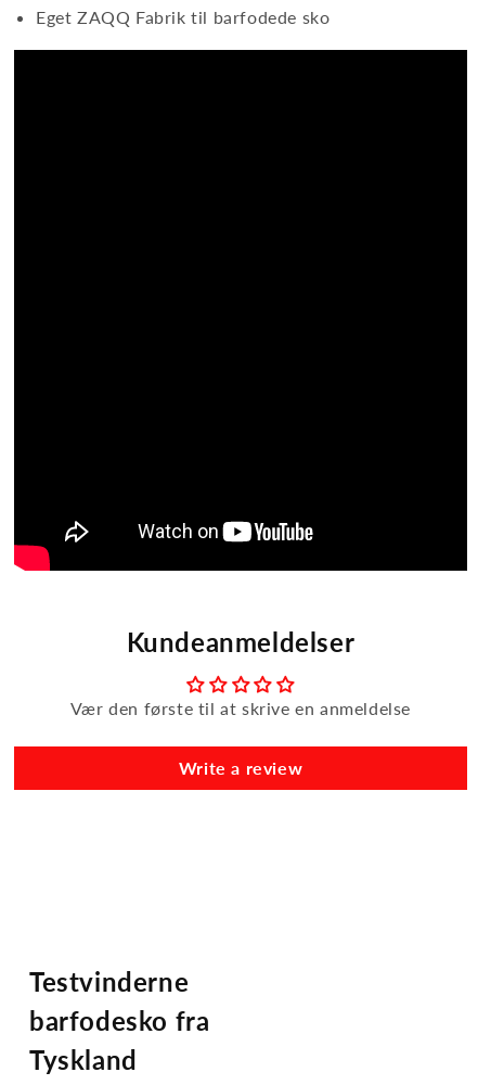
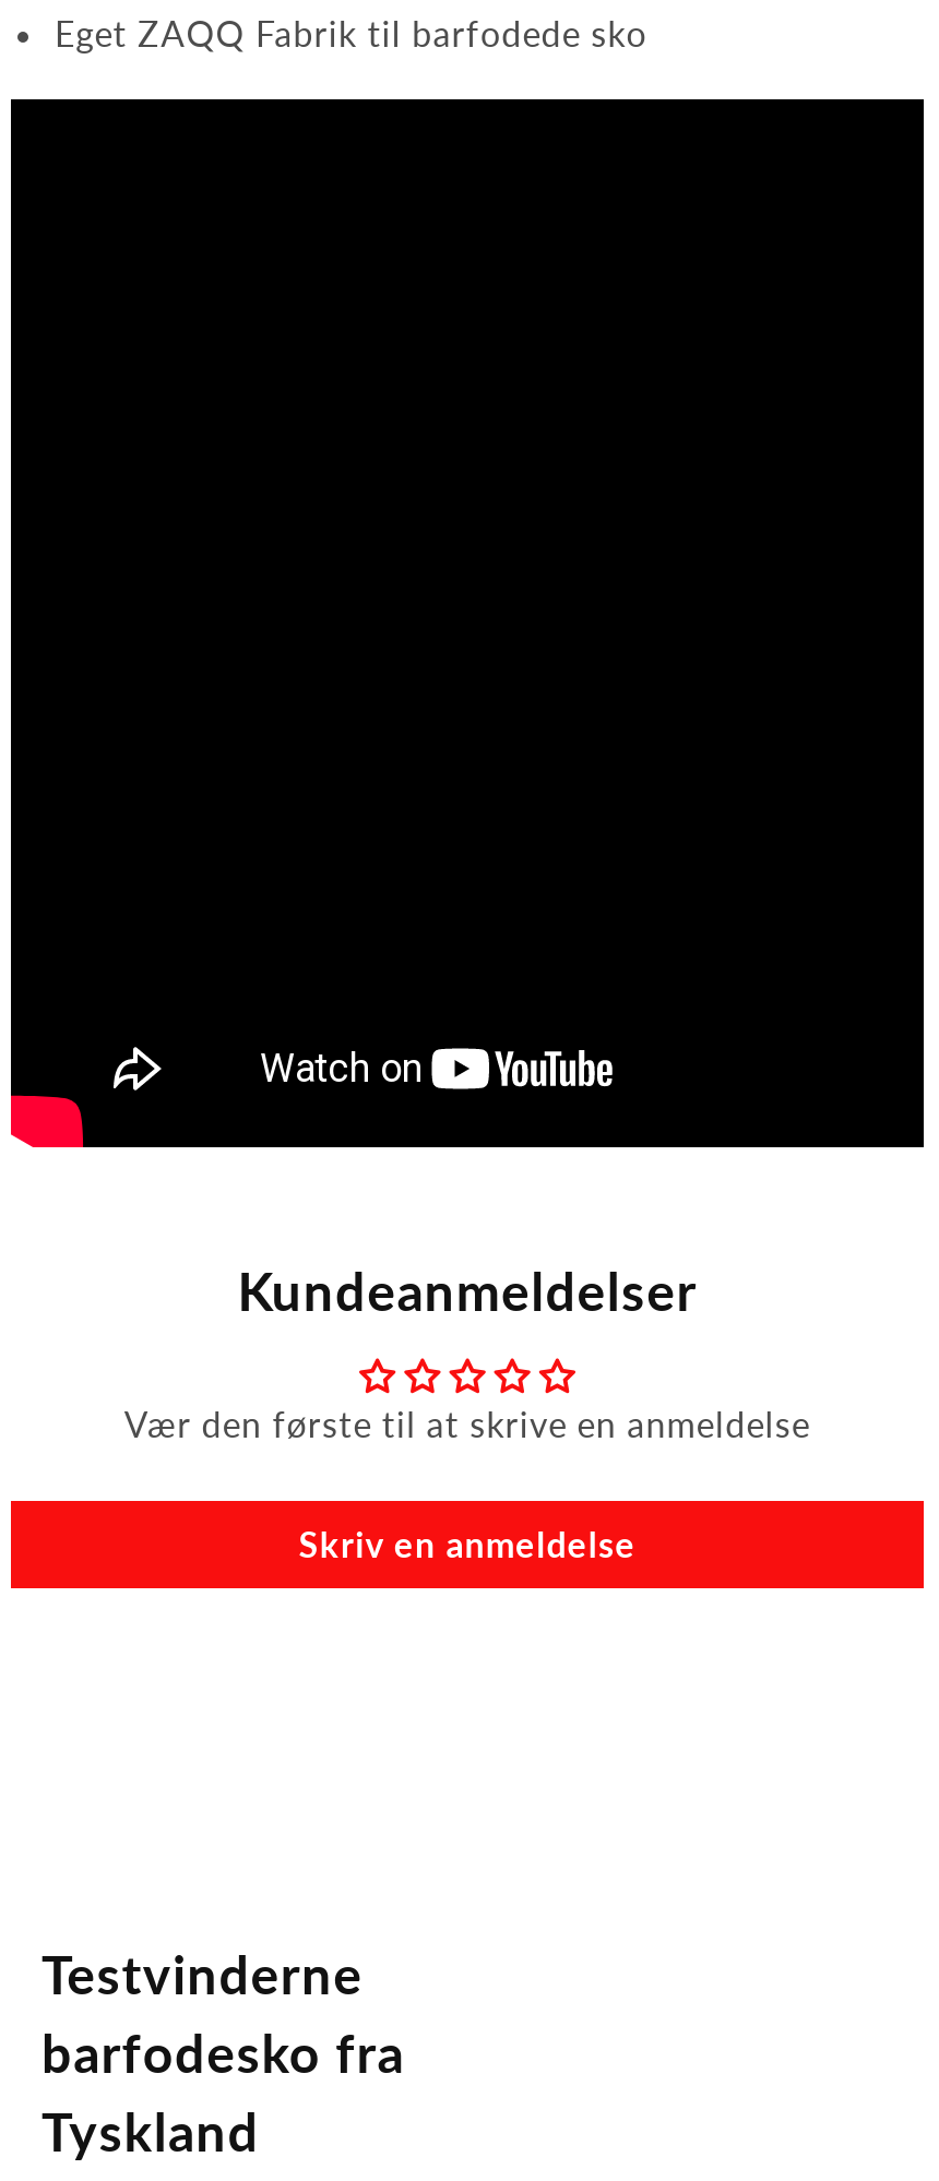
- Write a review
+ Skriv en anmeldelse
